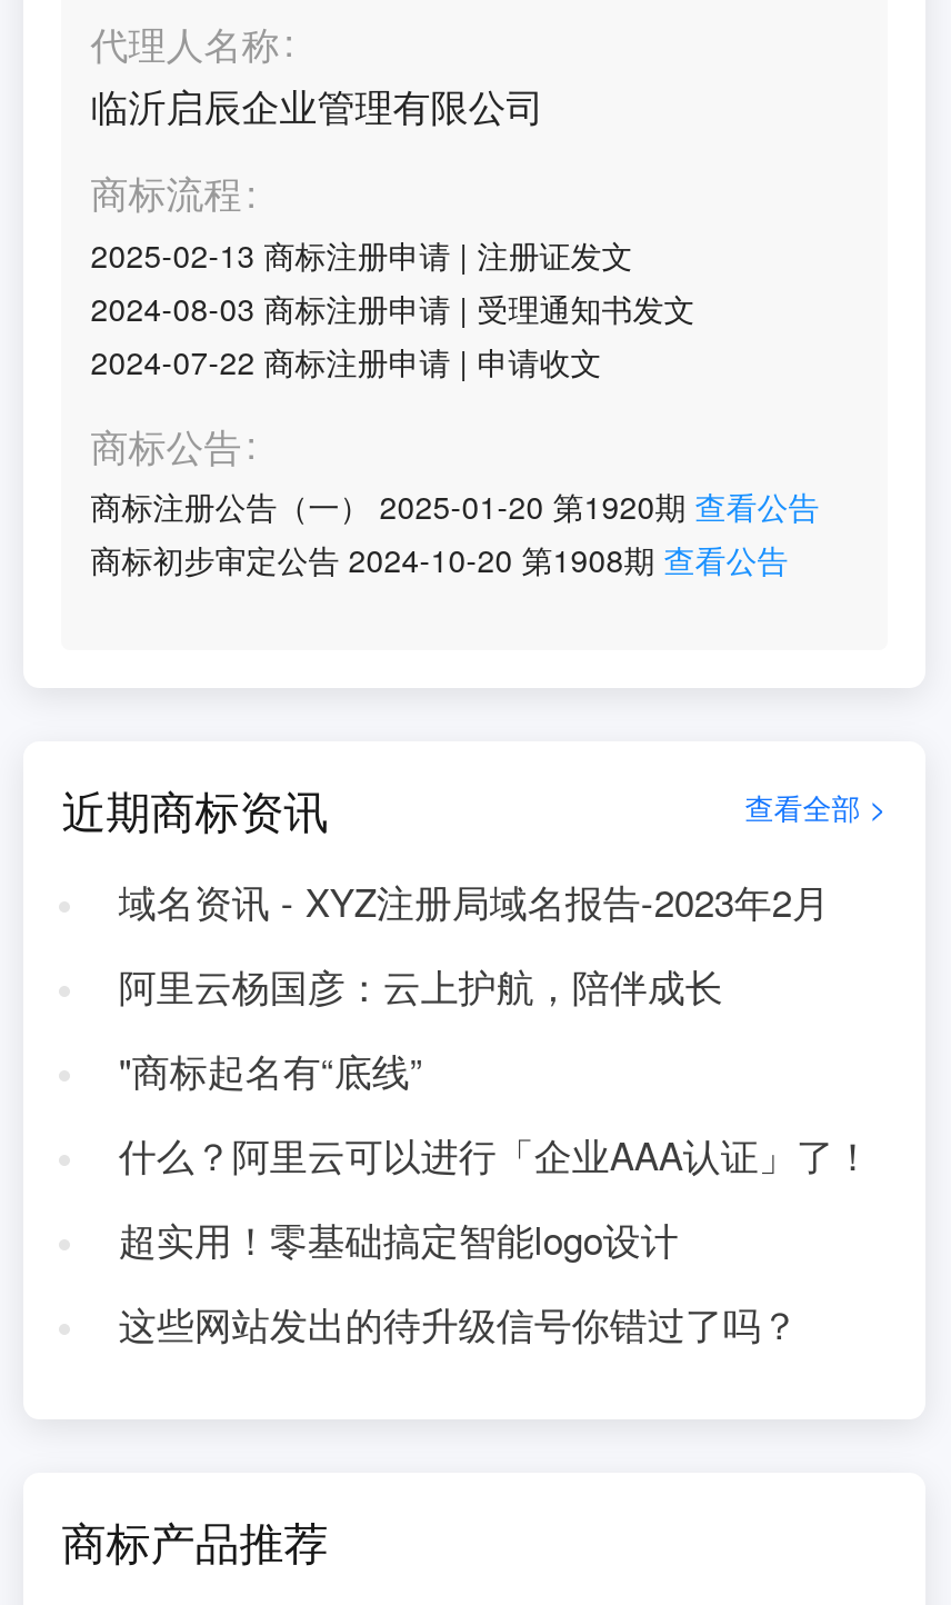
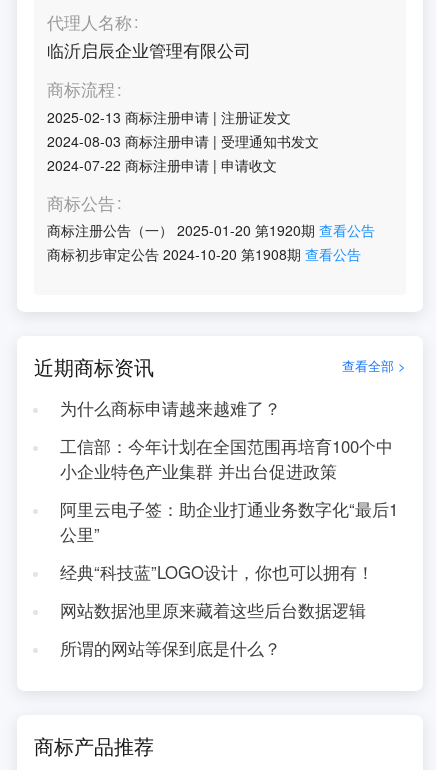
- 域名资讯 - XYZ注册局域名报告-2023年2月
+ 为什么商标申请越来越难了？

- 阿里云杨国彦：云上护航，陪伴成长
+ 工信部：今年计划在全国范围再培育100个中
+ 小企业特色产业集群 并出台促进政策

- "商标起名有“底线”
+ 阿里云电子签：助企业打通业务数字化“最后1
+ 公里”

- 什么？阿里云可以进行「企业AAA认证」了！
+ 经典“科技蓝”LOGO设计，你也可以拥有！

- 超实用！零基础搞定智能logo设计
+ 网站数据池里原来藏着这些后台数据逻辑

- 这些网站发出的待升级信号你错过了吗？
+ 所谓的网站等保到底是什么？
